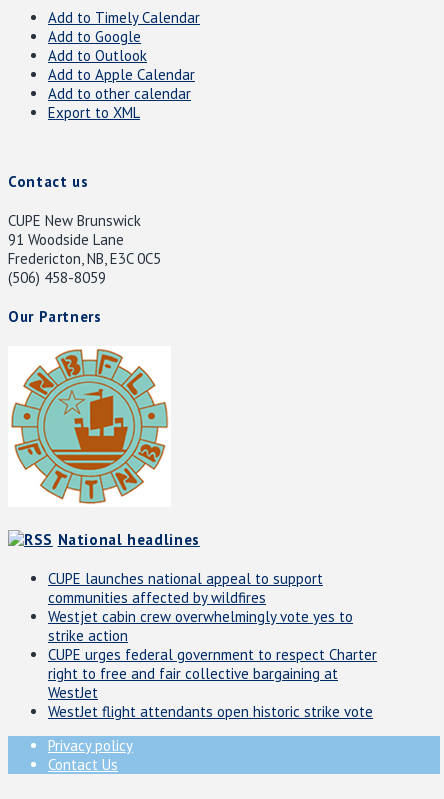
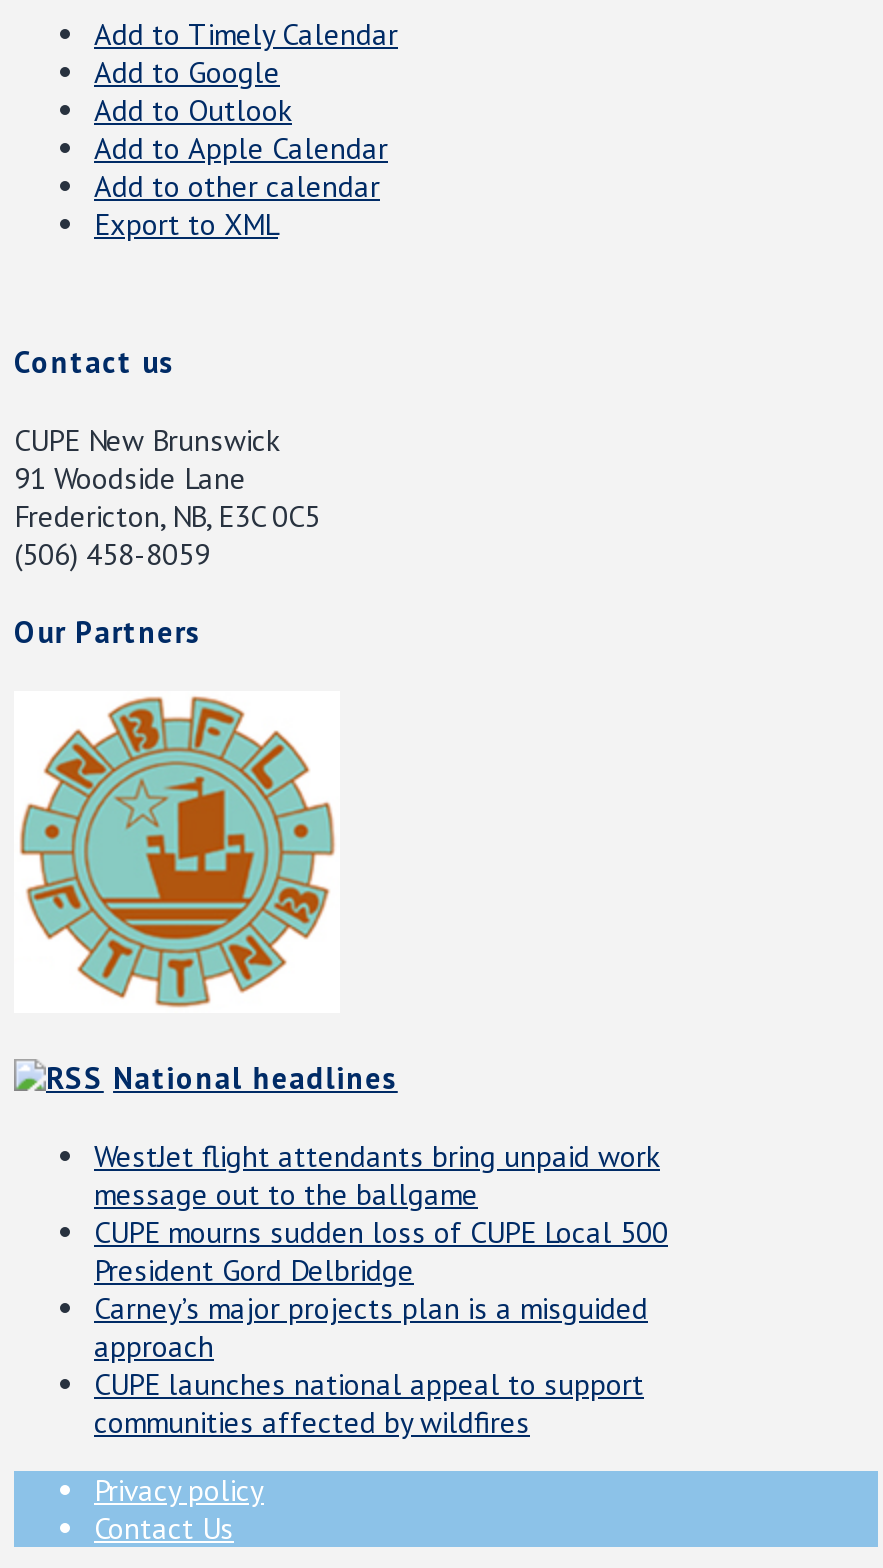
+ WestJet flight attendants bring unpaid work
+ message out to the ballgame
+ CUPE mourns sudden loss of CUPE Local 500
+ President Gord Delbridge
+ Carney’s major projects plan is a misguided
+ approach

moved down: CUPE launches national appeal to support | communities affected by wildfires

- Westjet cabin crew overwhelmingly vote yes to
- strike action
- CUPE urges federal government to respect Charter
- right to free and fair collective bargaining at
- WestJet
- WestJet flight attendants open historic strike vote
